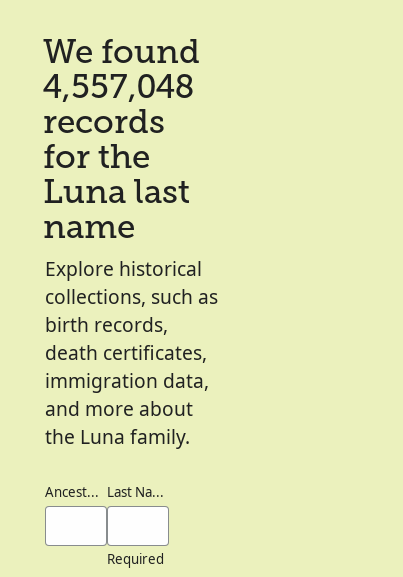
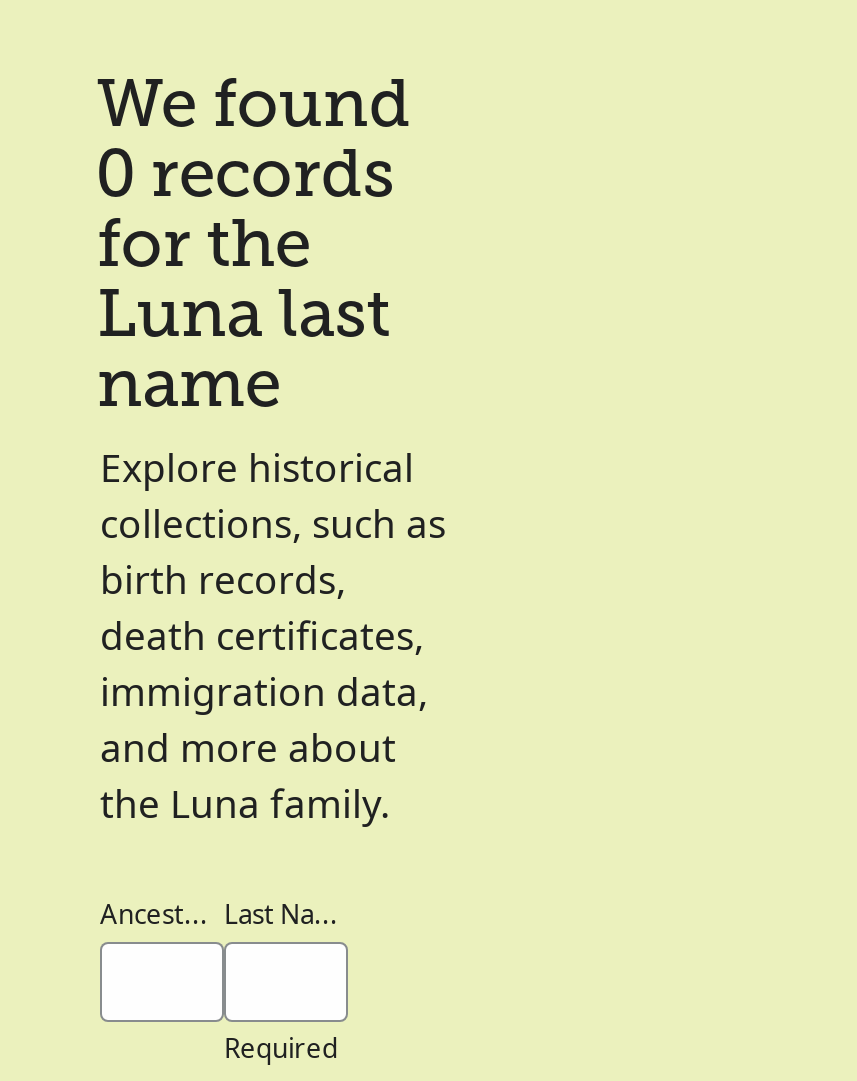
- 4,557,048
- records
+ 0 records
